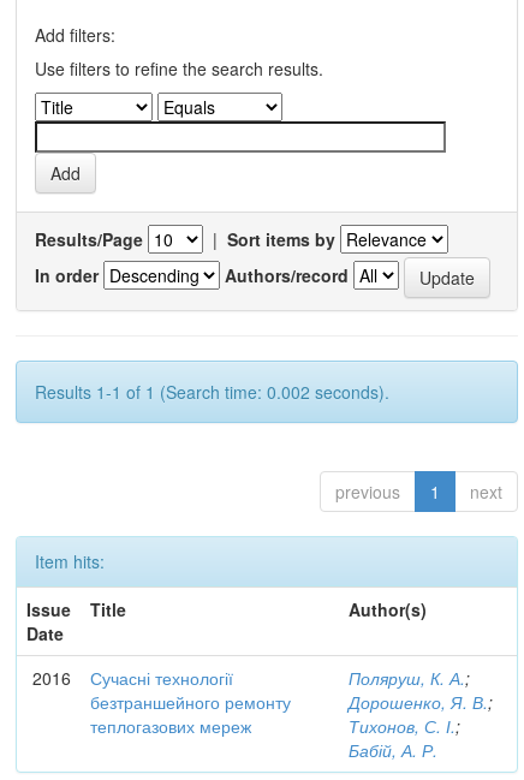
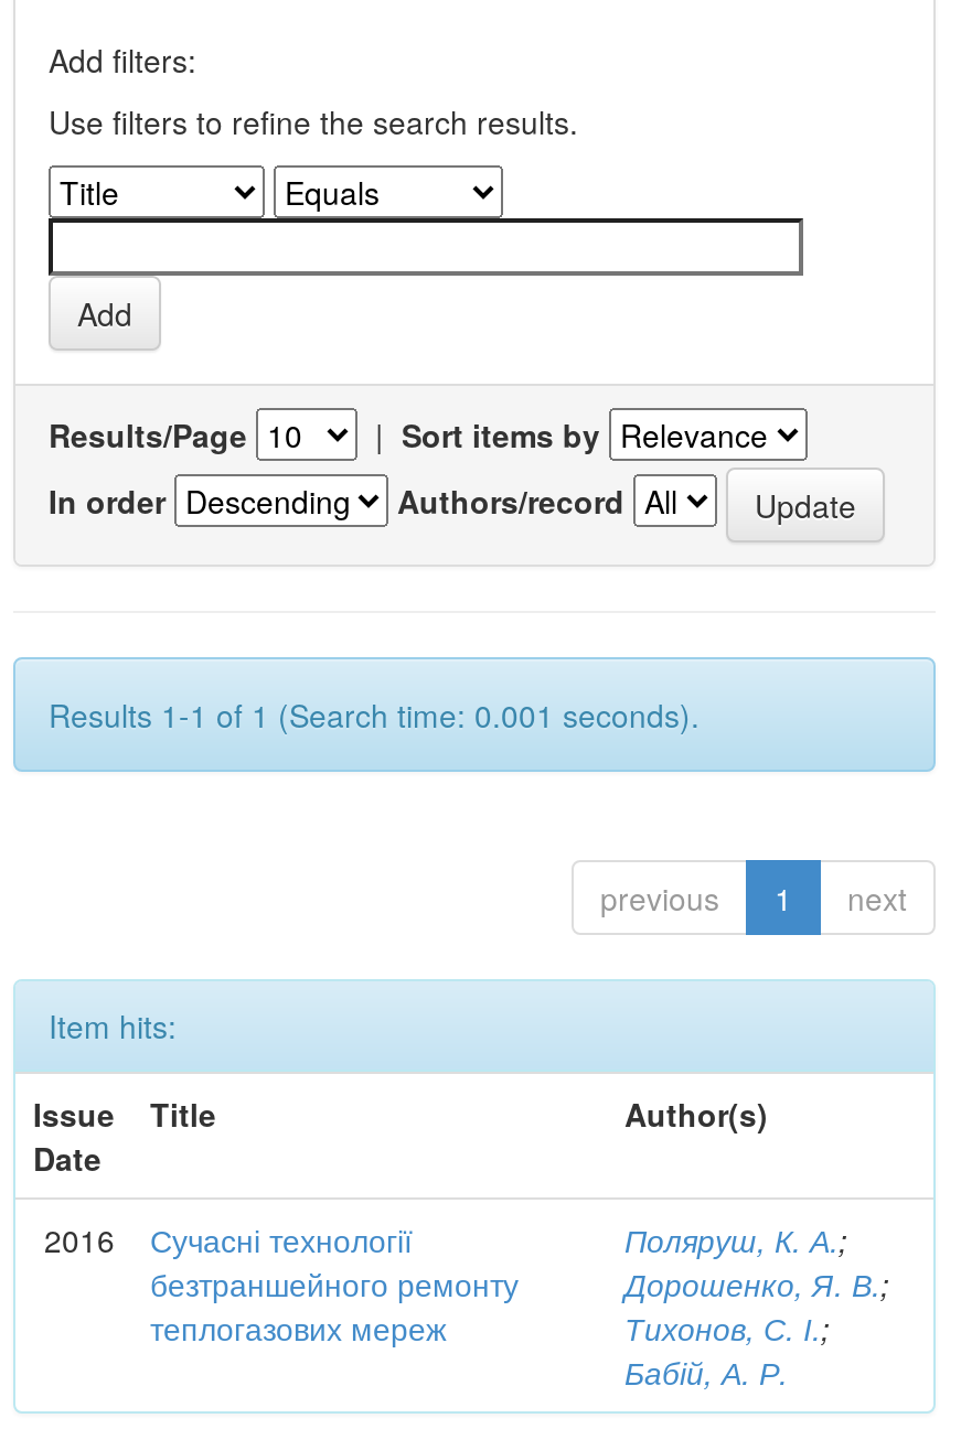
- Results 1-1 of 1 (Search time: 0.002 seconds).
+ Results 1-1 of 1 (Search time: 0.001 seconds).
